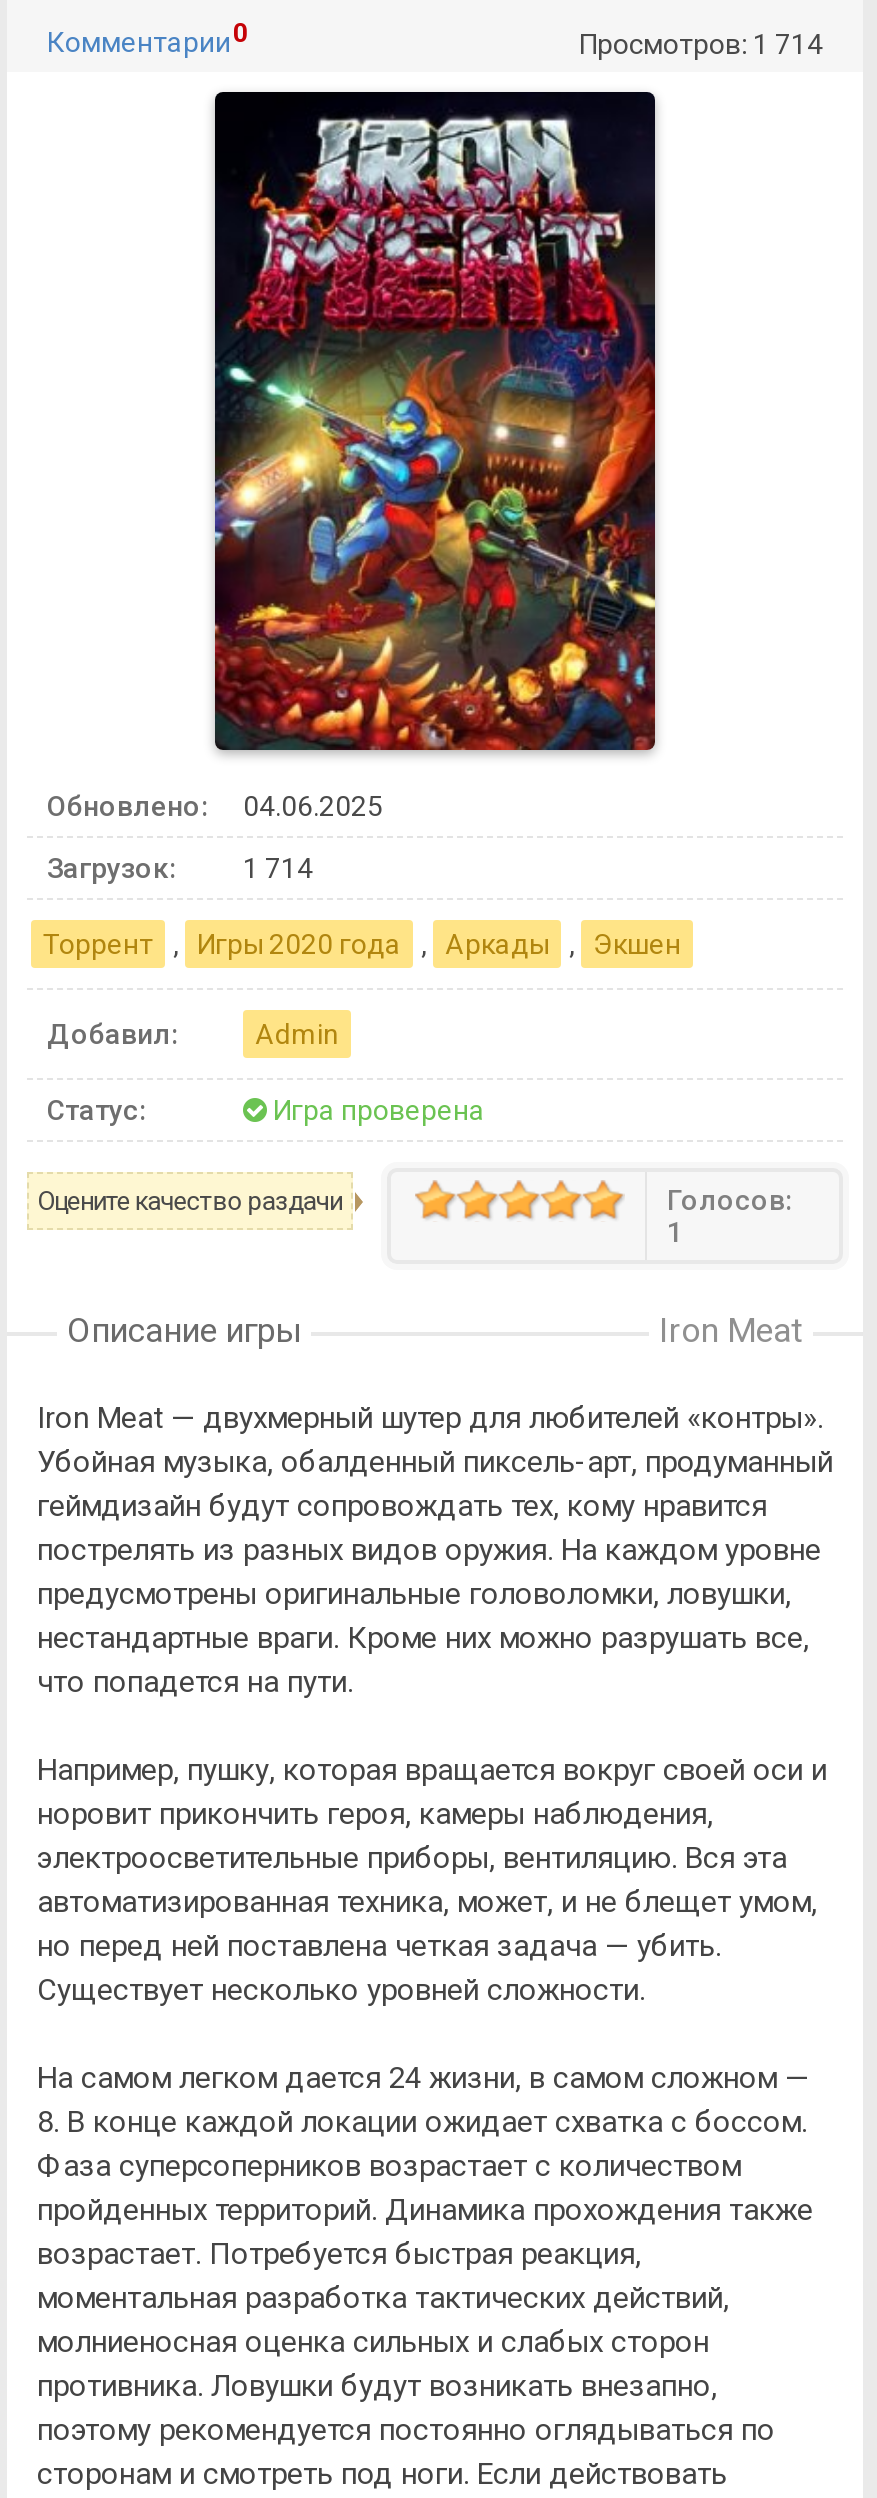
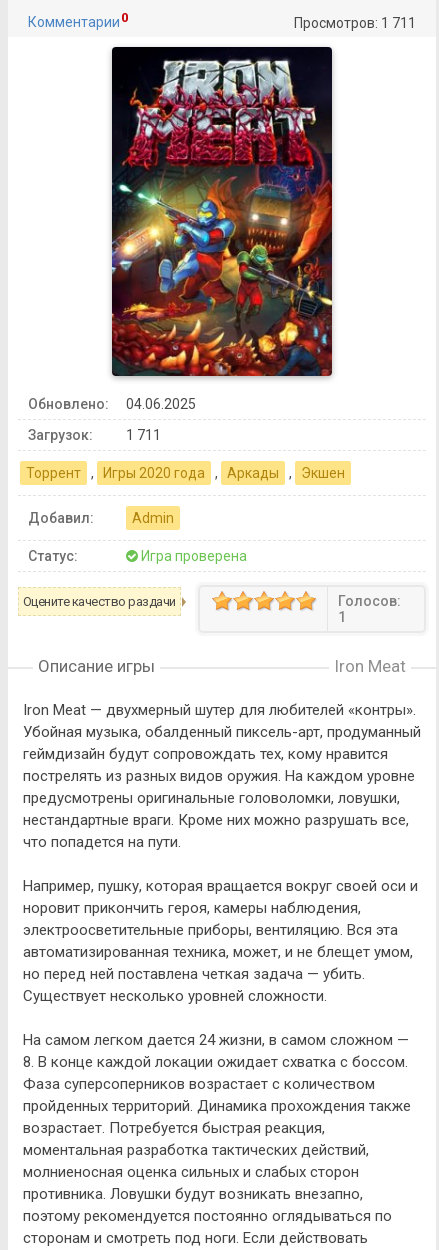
- Просмотров: 1 714
+ Просмотров: 1 711

- Загрузок: 1 714
+ Загрузок: 1 711
